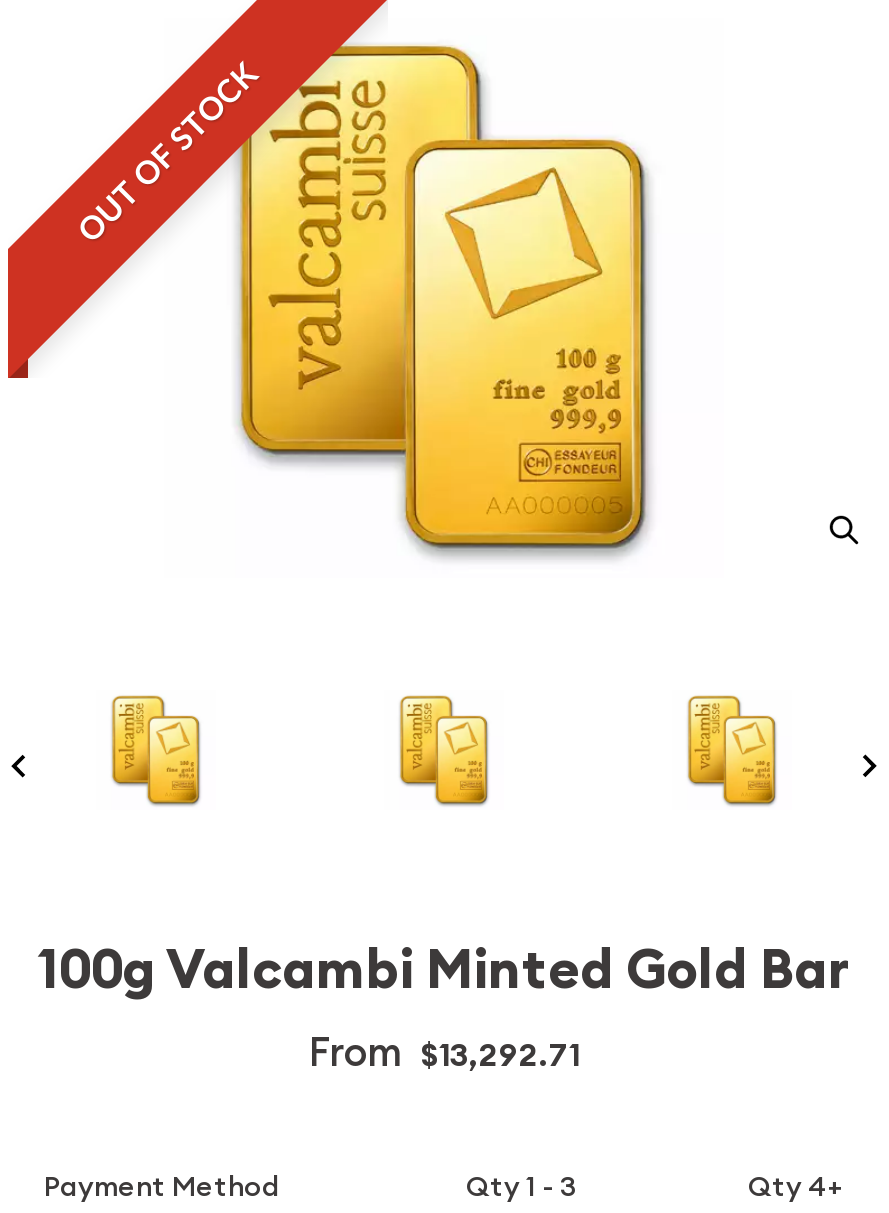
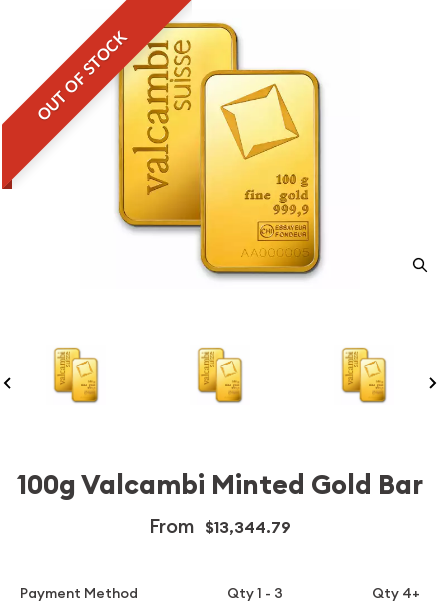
- From $13,292.71
+ From $13,344.79
